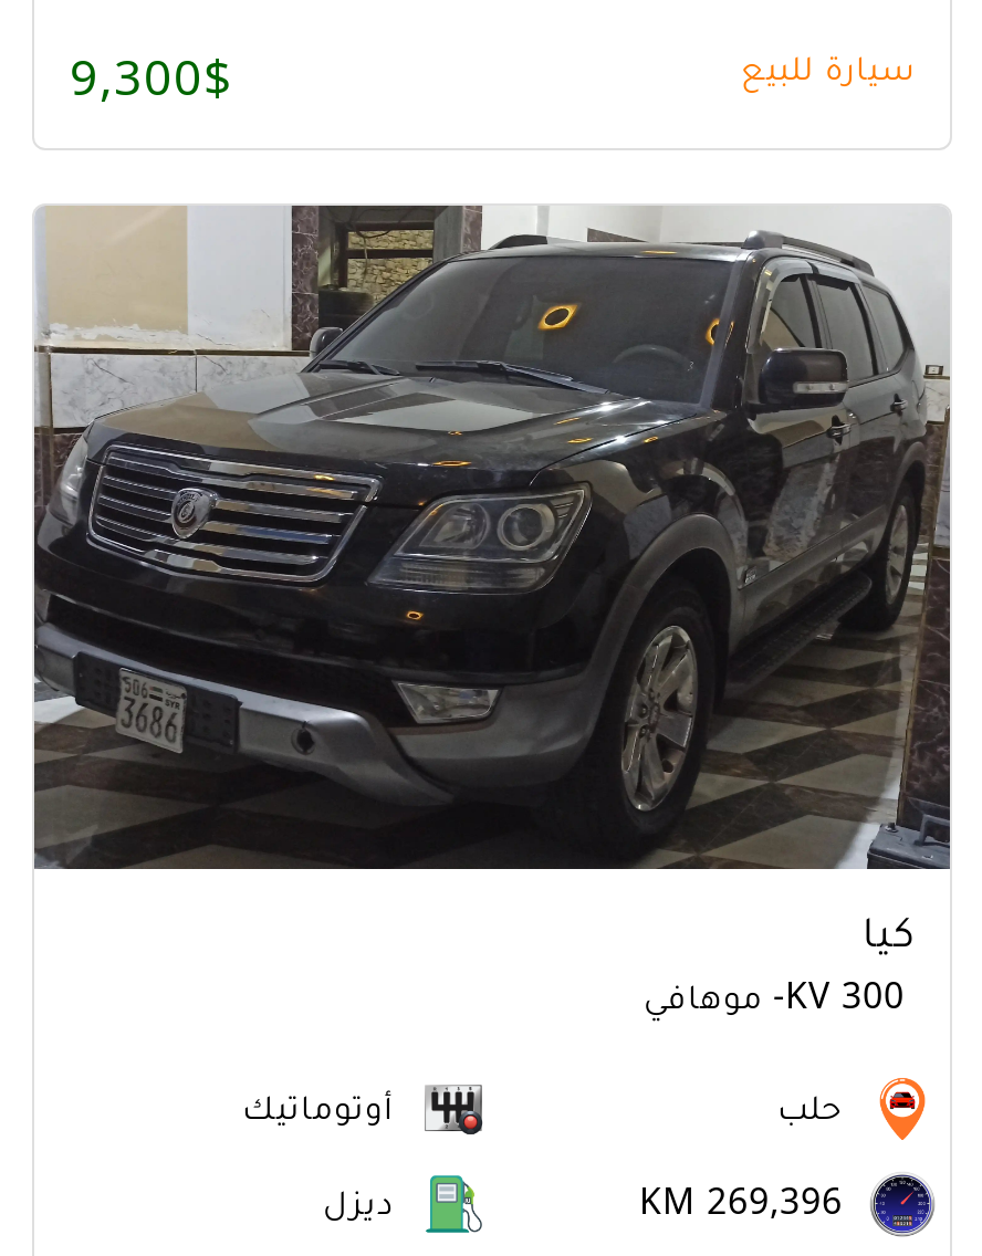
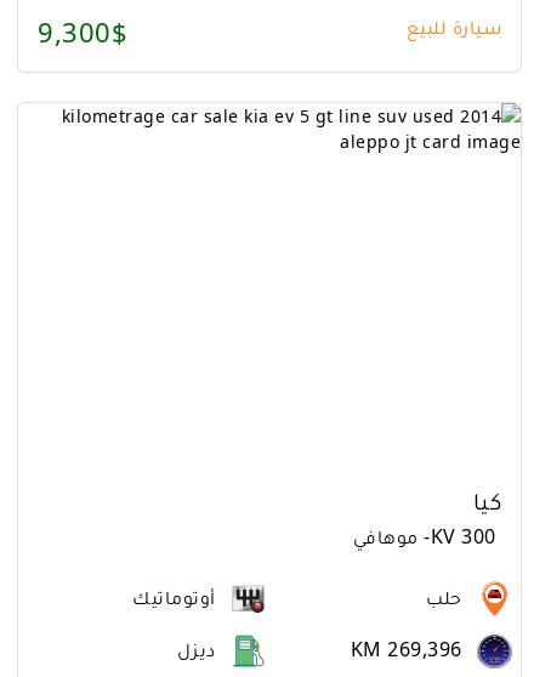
- [image]
